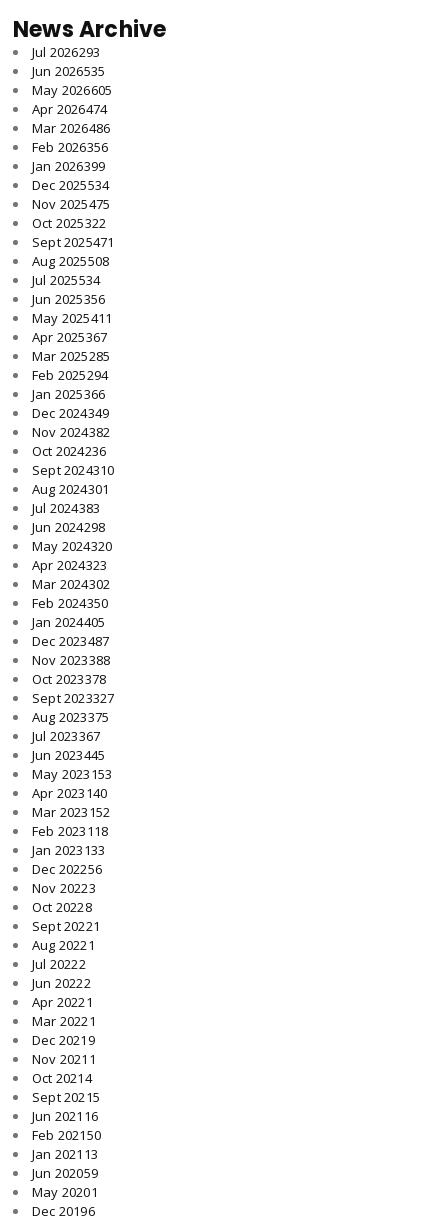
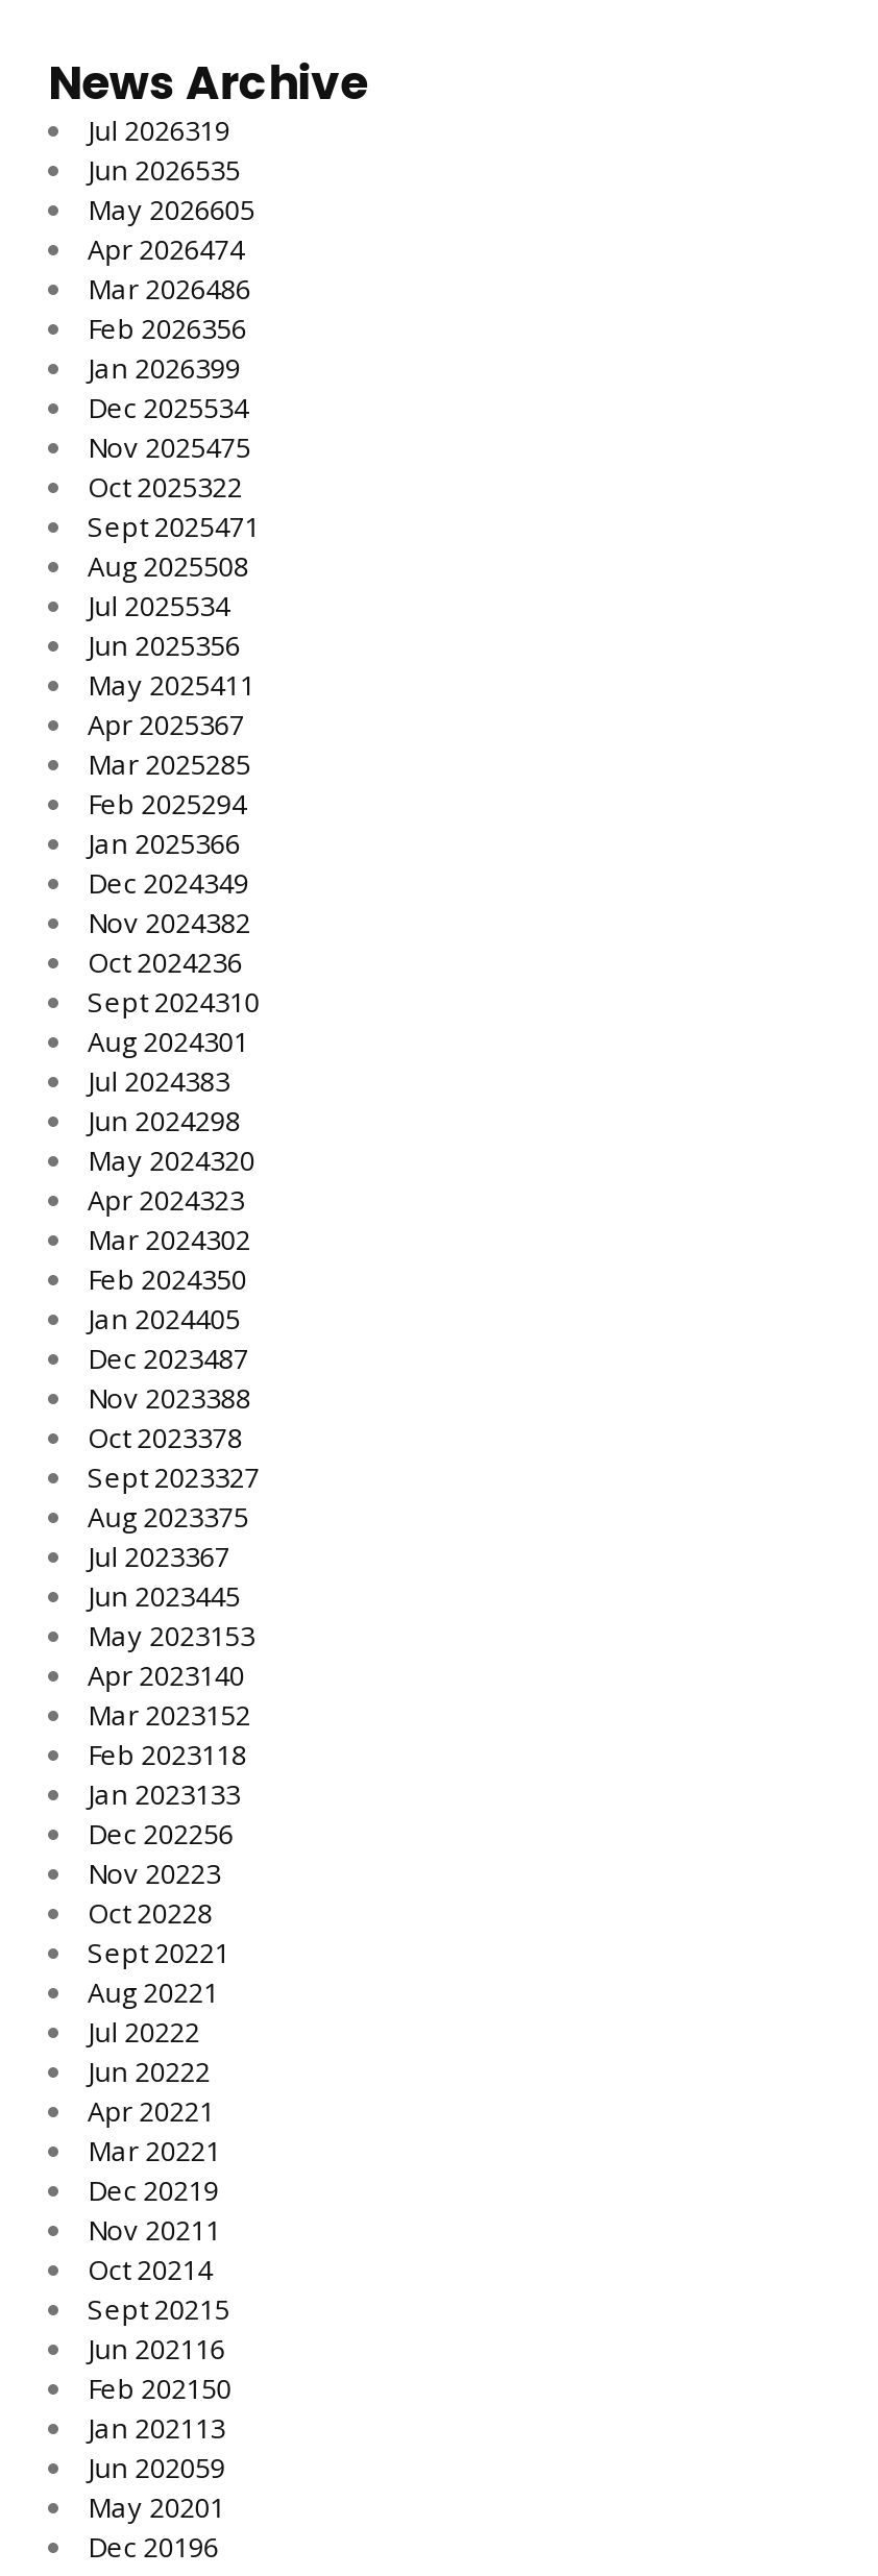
- Jul 2026293
+ Jul 2026319
